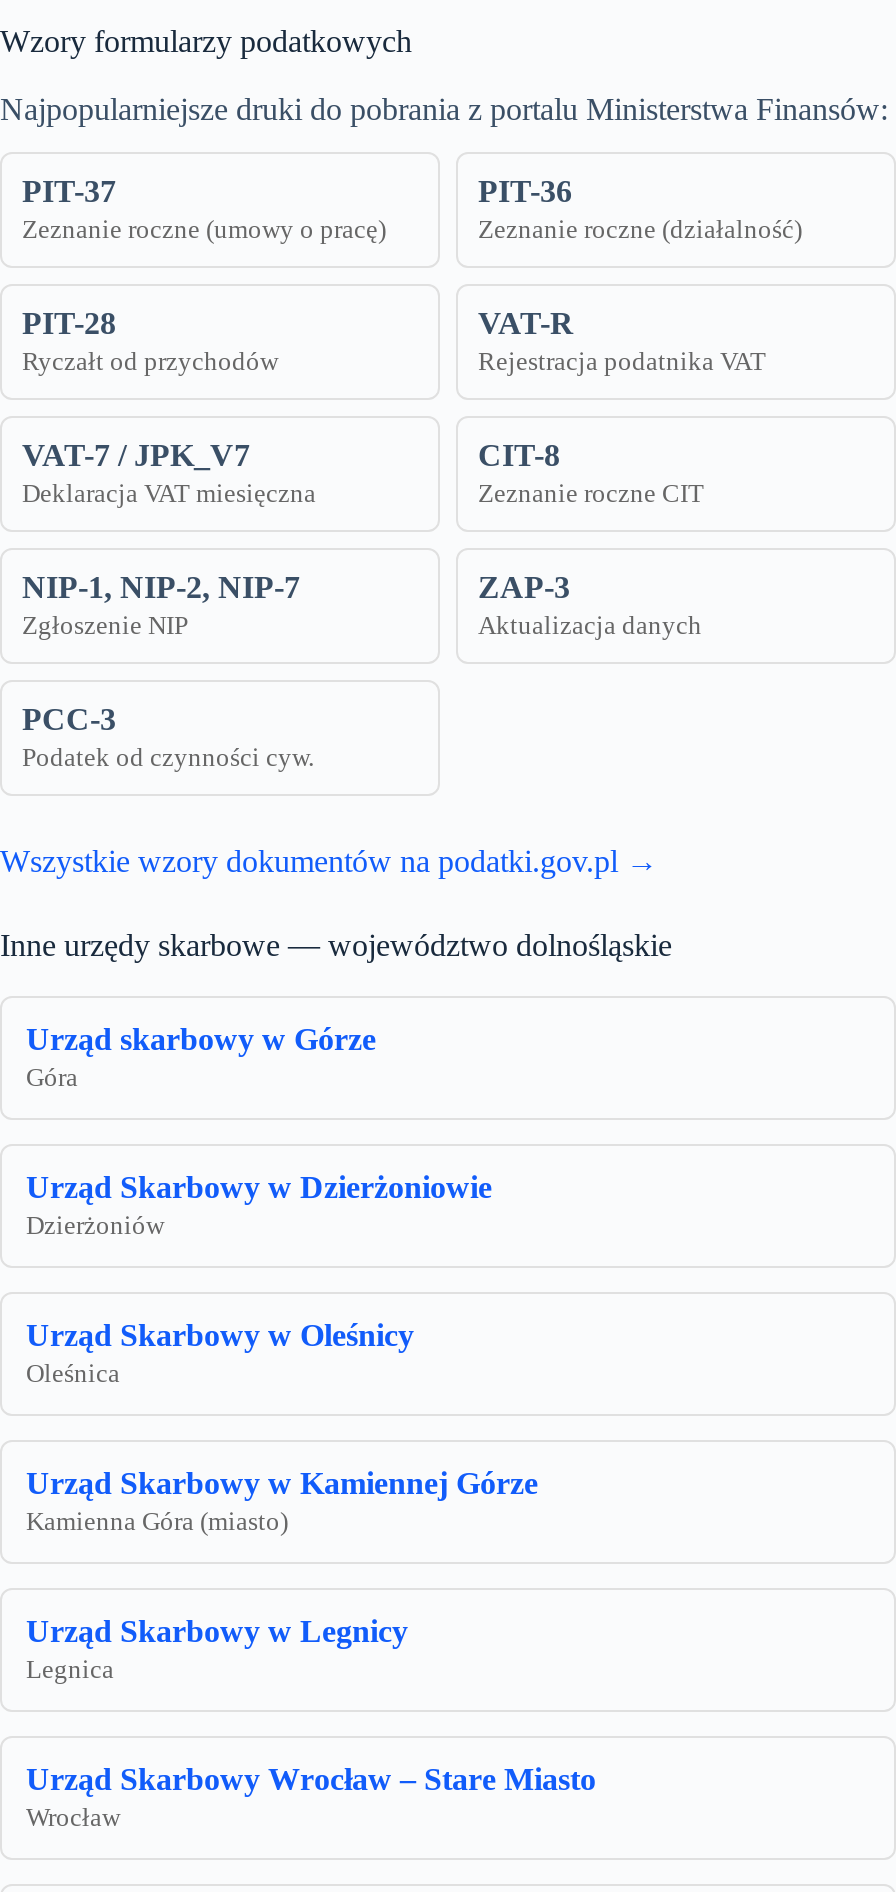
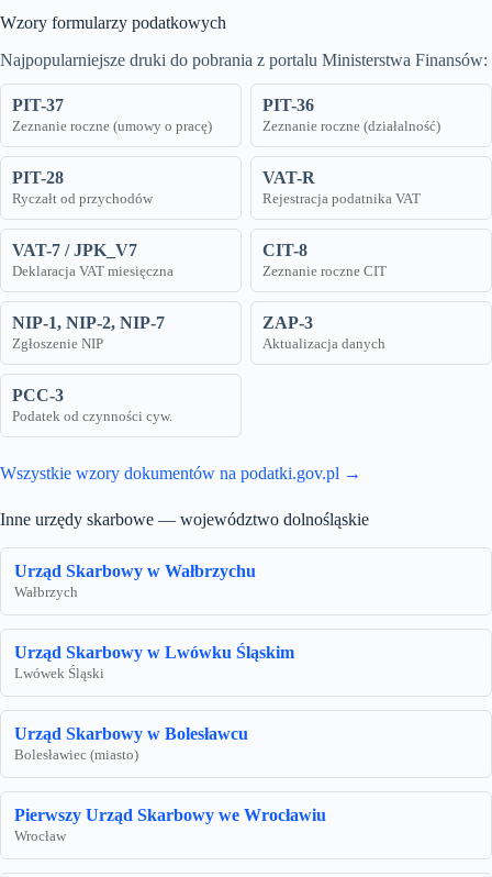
- Urząd skarbowy w Górze
- Góra
- Urząd Skarbowy w Dzierżoniowie
- Dzierżoniów
- Urząd Skarbowy w Oleśnicy
- Oleśnica
- Urząd Skarbowy w Kamiennej Górze
- Kamienna Góra (miasto)
- Urząd Skarbowy w Legnicy
- Legnica
- Urząd Skarbowy Wrocław – Stare Miasto
+ Urząd Skarbowy w Wałbrzychu
+ Wałbrzych
+ Urząd Skarbowy w Lwówku Śląskim
+ Lwówek Śląski
+ Urząd Skarbowy w Bolesławcu
+ Bolesławiec (miasto)
+ Pierwszy Urząd Skarbowy we Wrocławiu
